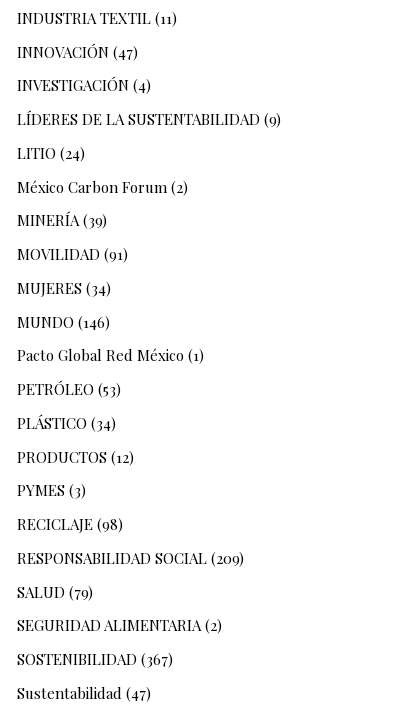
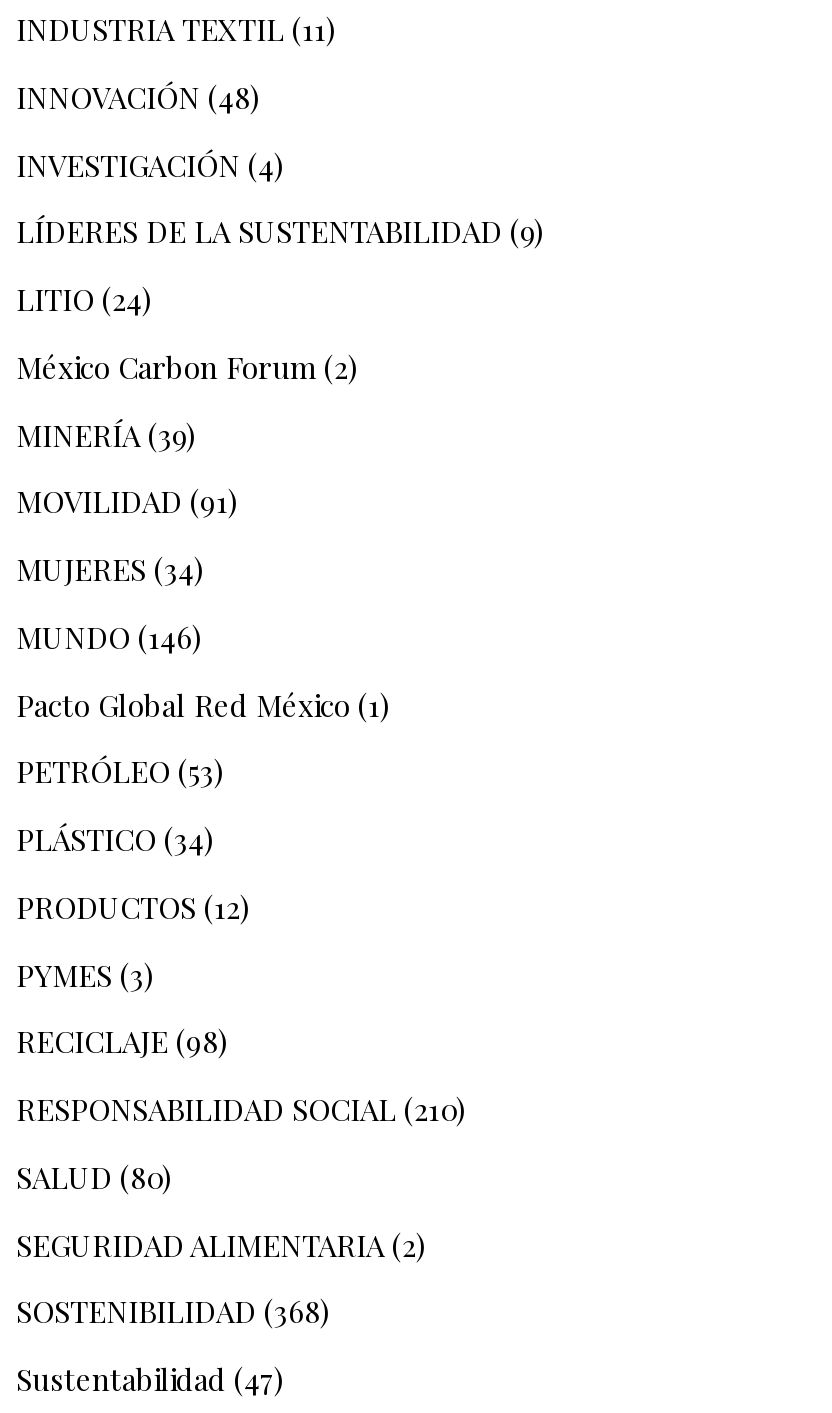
- INNOVACIÓN (47)
+ INNOVACIÓN (48)

- RESPONSABILIDAD SOCIAL (209)
+ RESPONSABILIDAD SOCIAL (210)

- SALUD (79)
+ SALUD (80)

- SOSTENIBILIDAD (367)
+ SOSTENIBILIDAD (368)
